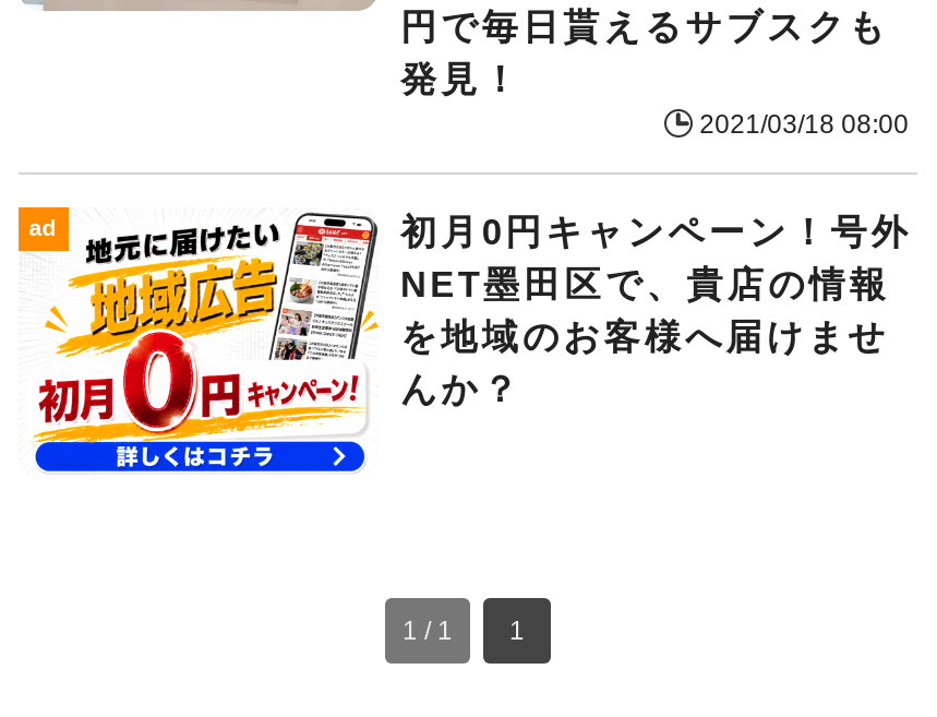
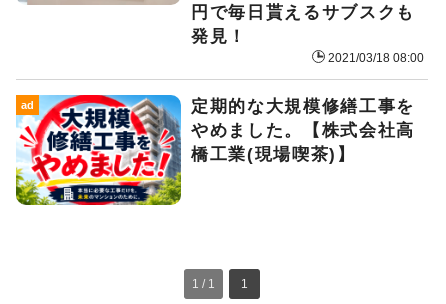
- [image]
- 初月0円キャンペーン！号外
- NET墨田区で、貴店の情報
- を地域のお客様へ届けませ
- んか？
+ [image]
+ 定期的な大規模修繕工事を
+ やめました。【株式会社高
+ 橋工業(現場喫茶)】
